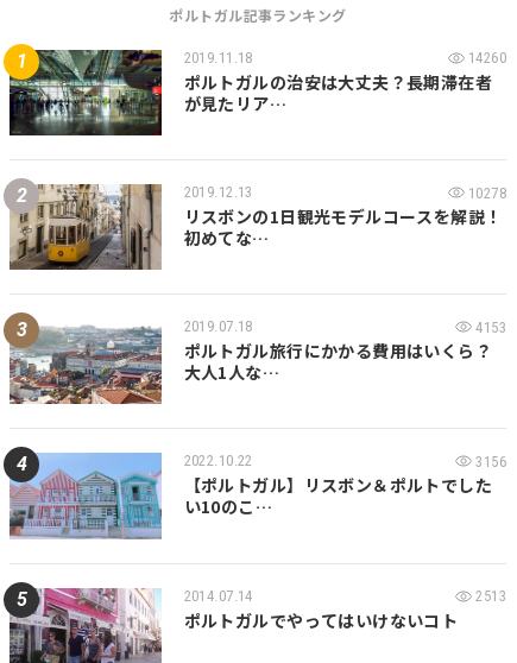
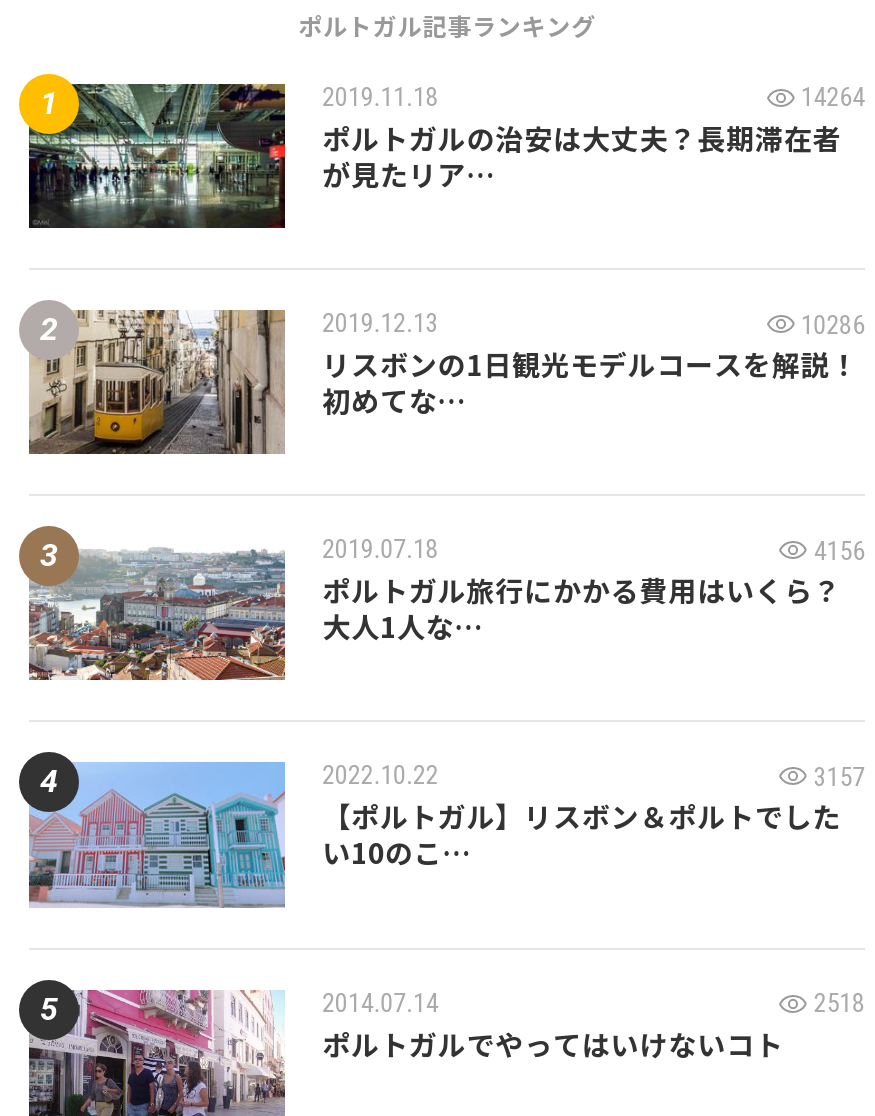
- 14260
+ 14264

- 10278
+ 10286

- 4153
+ 4156

- 3156
+ 3157

- 2513
+ 2518
